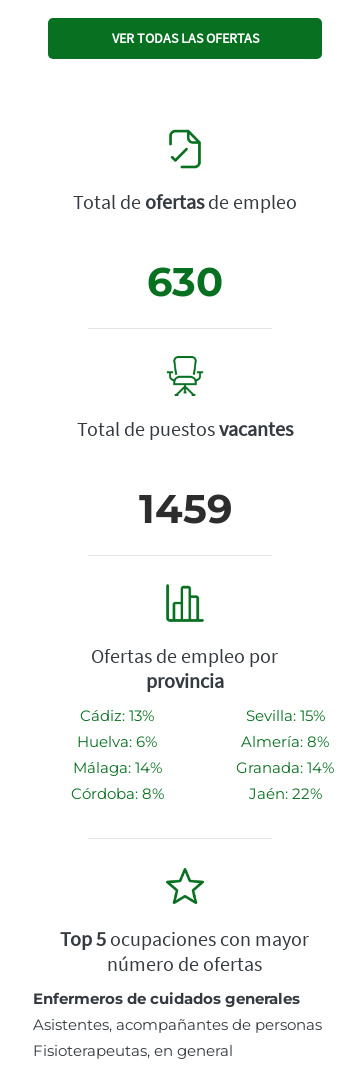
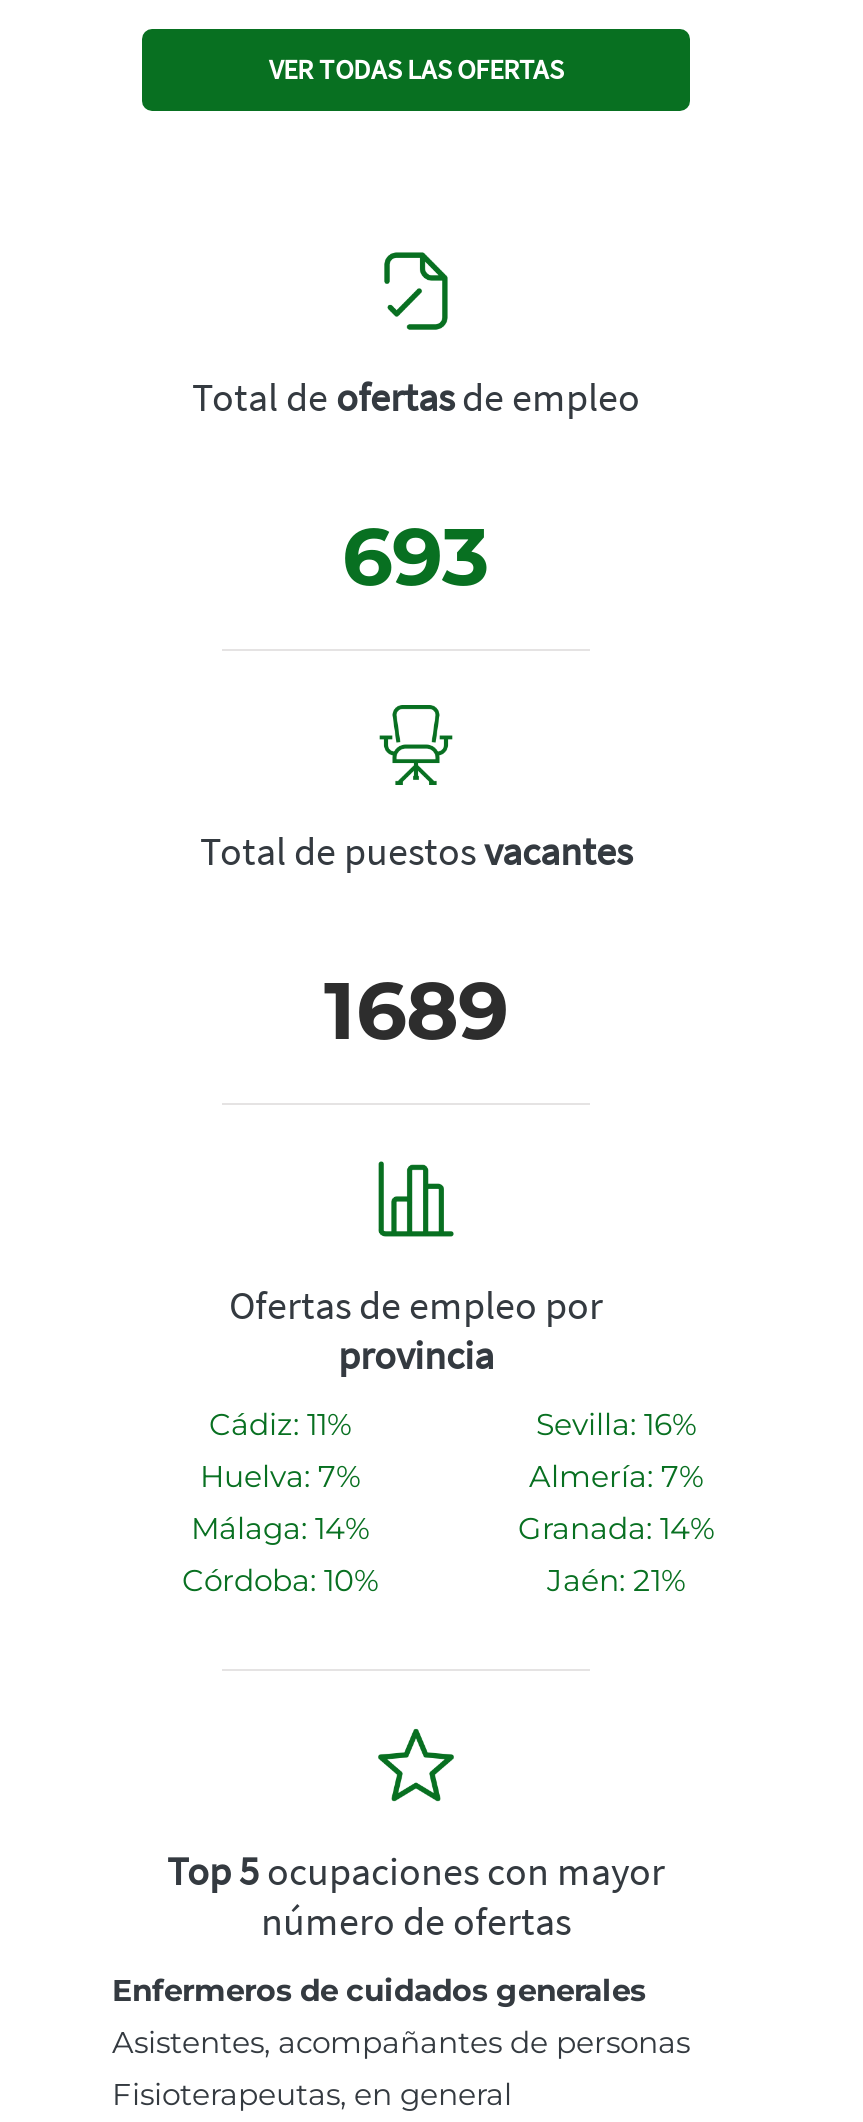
- 630
+ 693

- 1459
+ 1689

- Cádiz: 13%
+ Cádiz: 11%

- Sevilla: 15%
+ Sevilla: 16%

- Huelva: 6%
+ Huelva: 7%

- Almería: 8%
+ Almería: 7%

- Córdoba: 8%
+ Córdoba: 10%

- Jaén: 22%
+ Jaén: 21%
